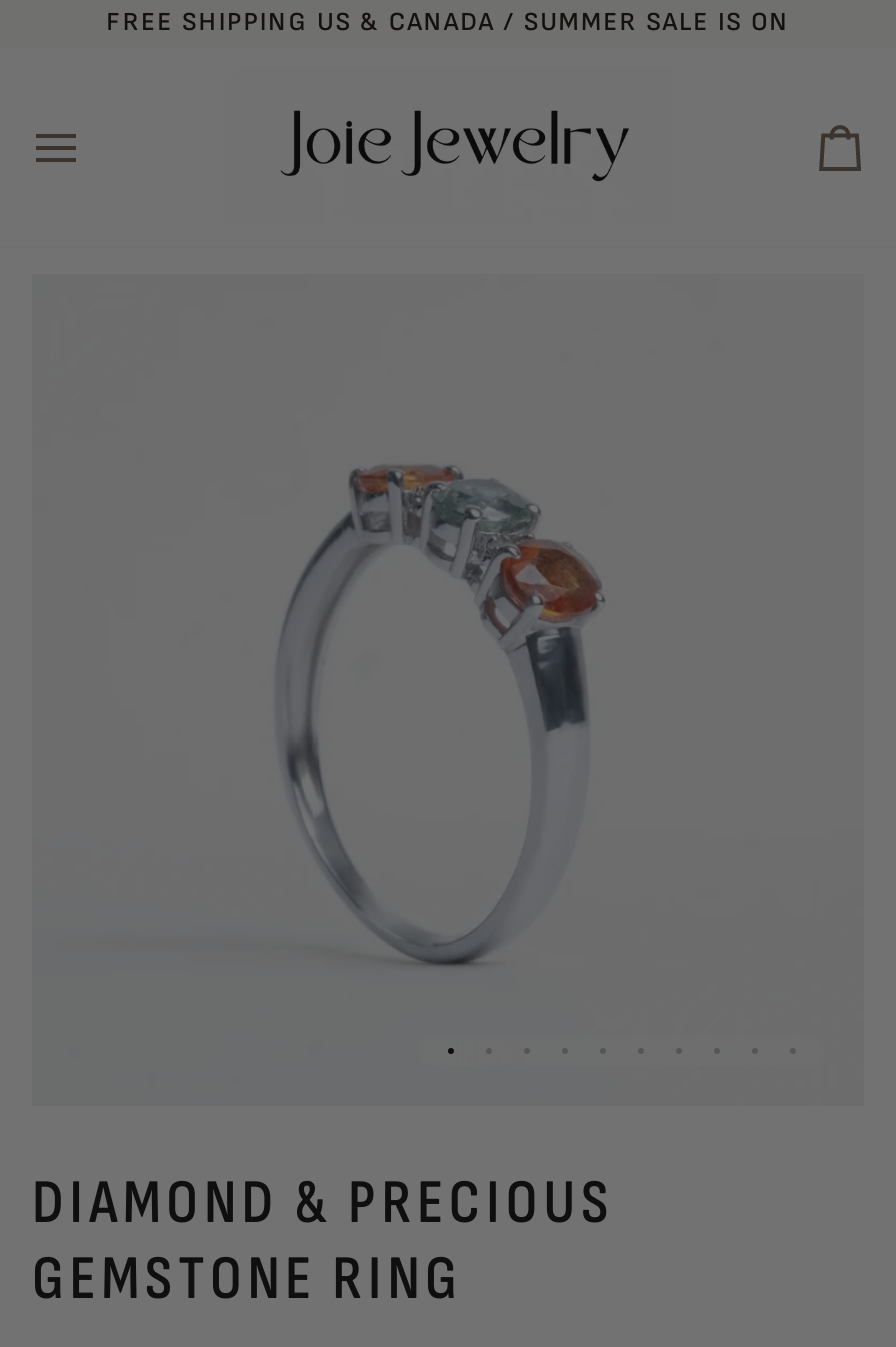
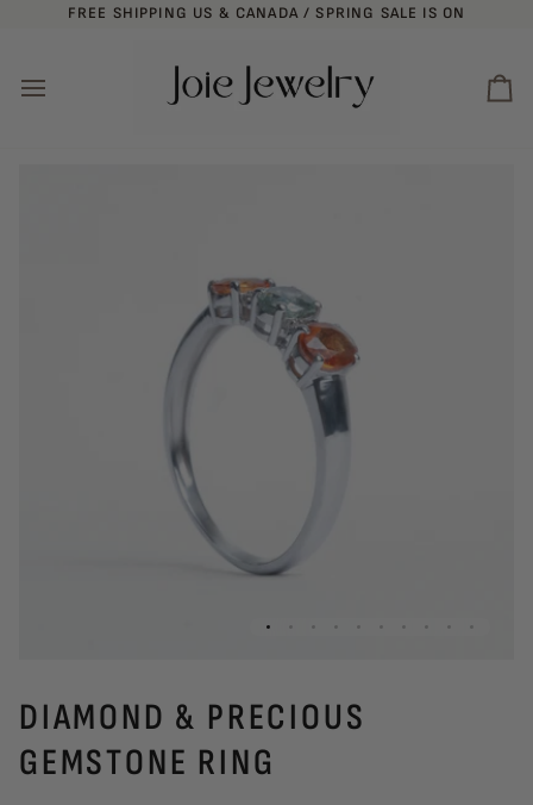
- FREE SHIPPING US & CANADA / SUMMER SALE IS ON
+ FREE SHIPPING US & CANADA / SPRING SALE IS ON
